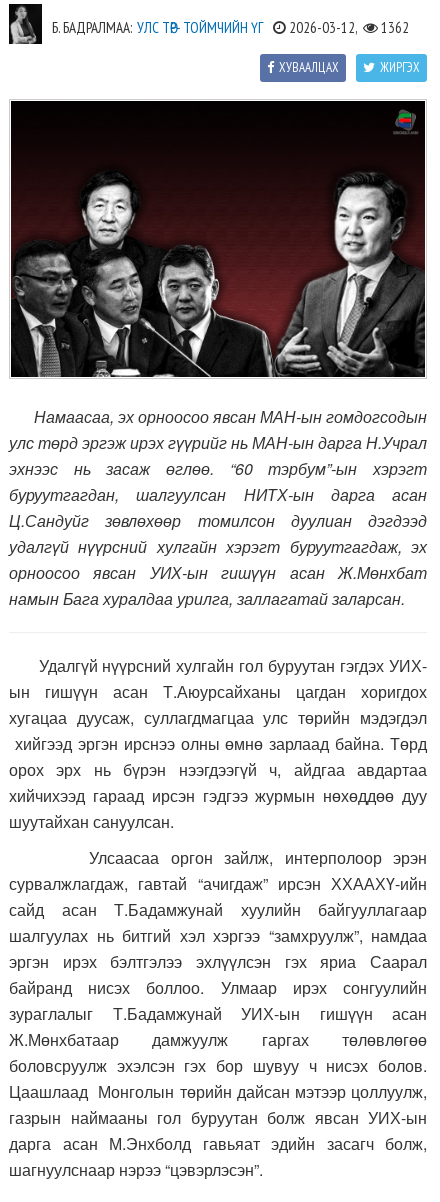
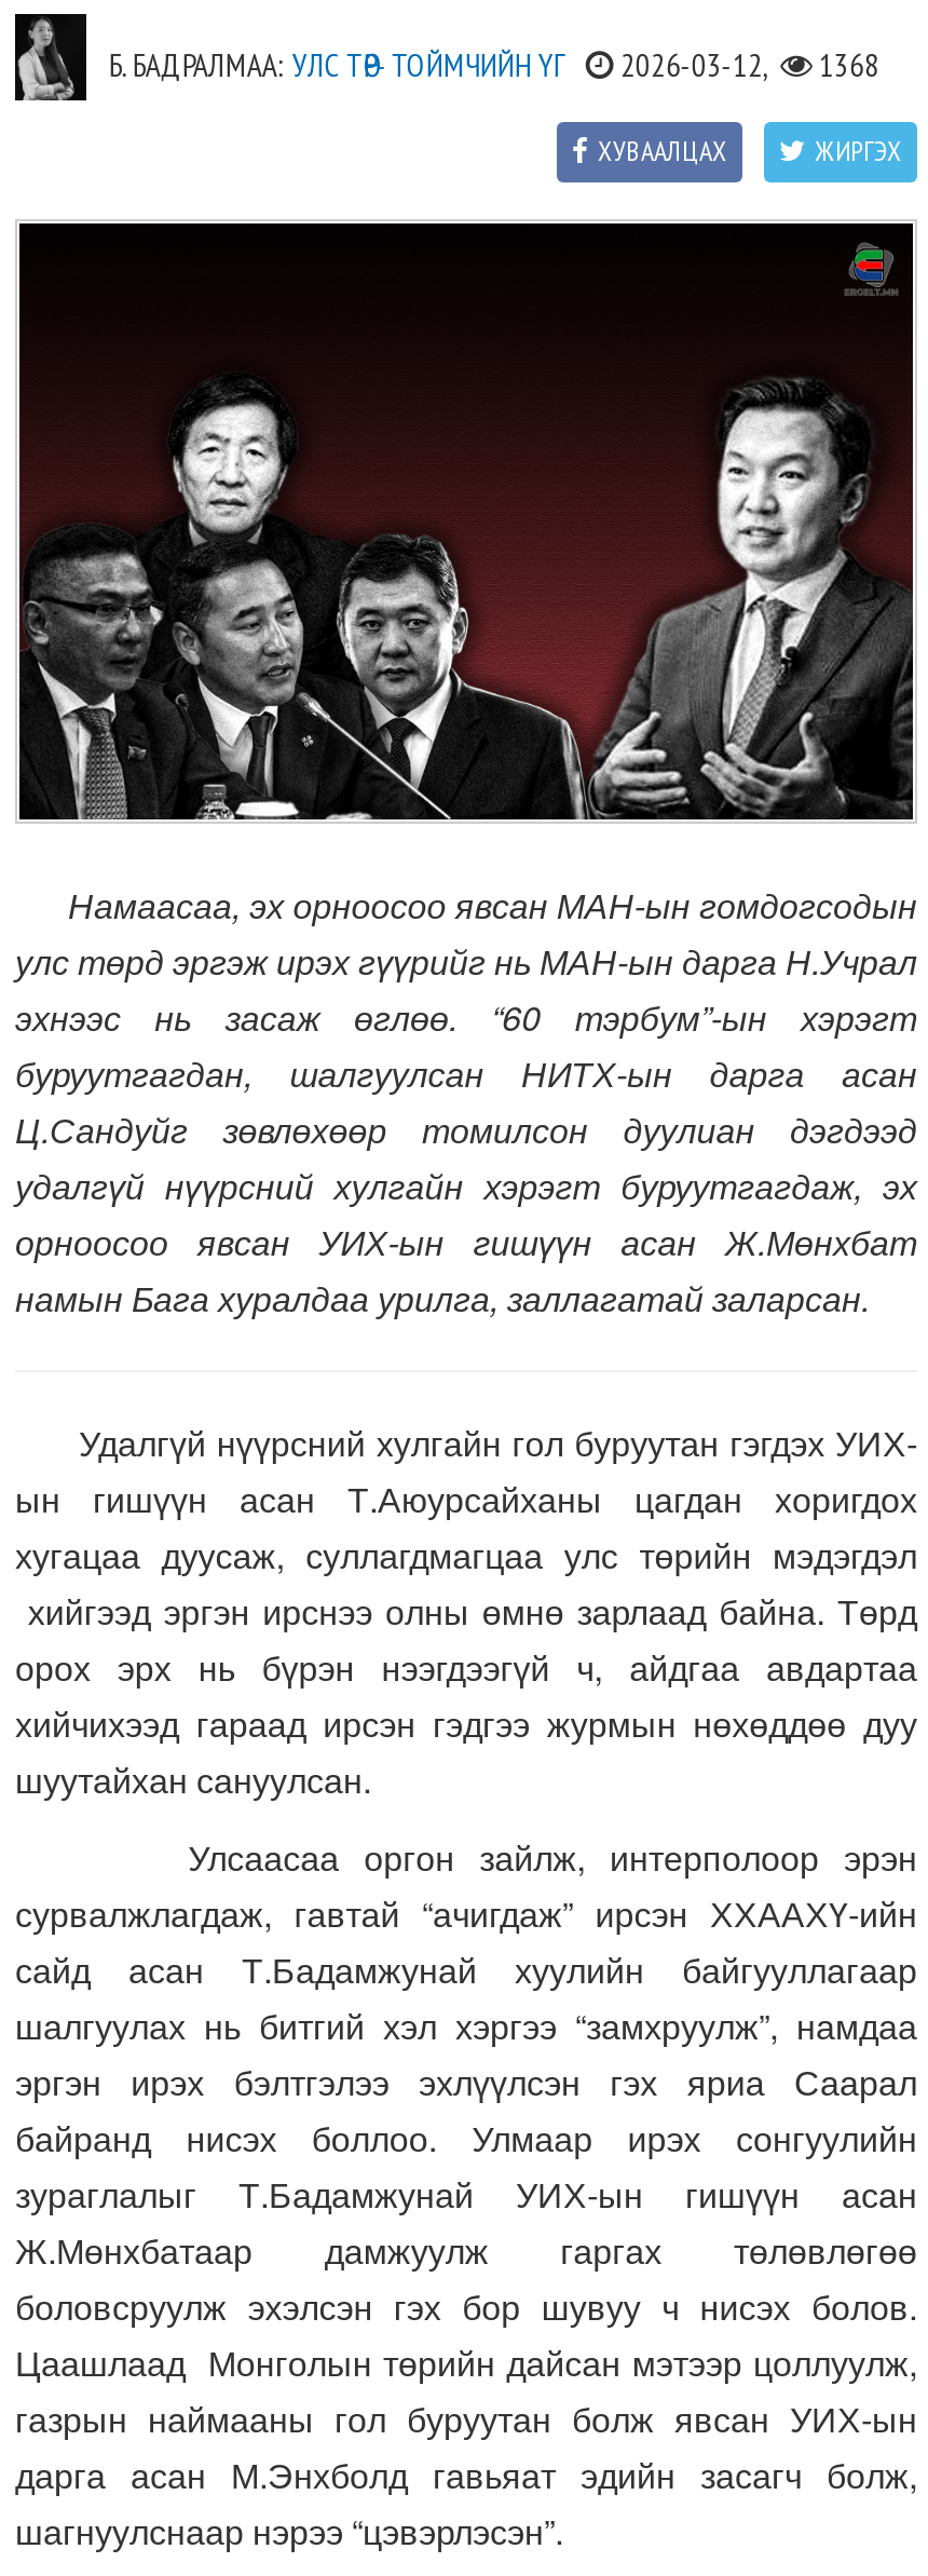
- Б. БАДРАЛМАА: УЛС ТӨР- ТОЙМЧИЙН ҮГ 2026-03-12, 1362
+ Б. БАДРАЛМАА: УЛС ТӨР- ТОЙМЧИЙН ҮГ 2026-03-12, 1368
